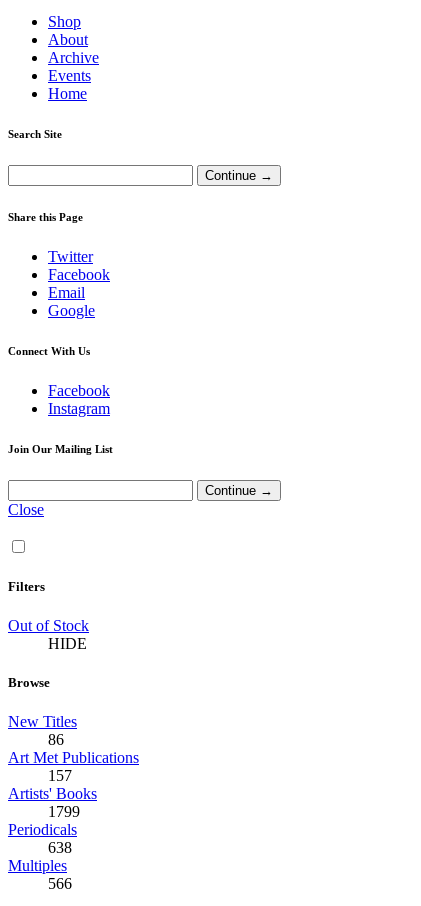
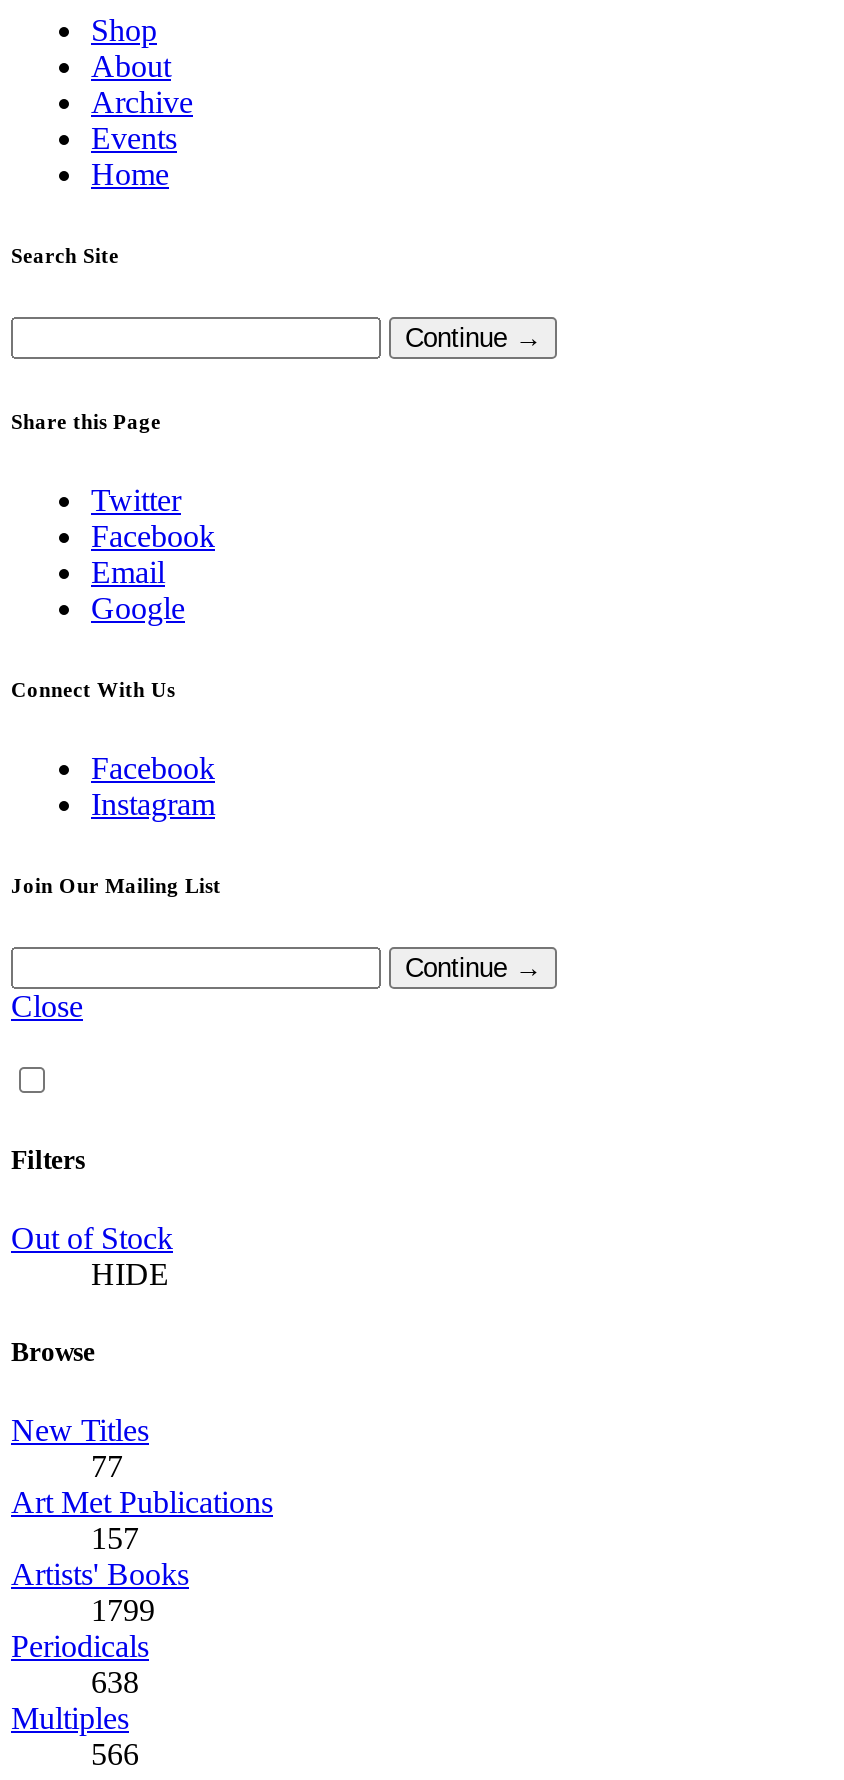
- 86
+ 77
